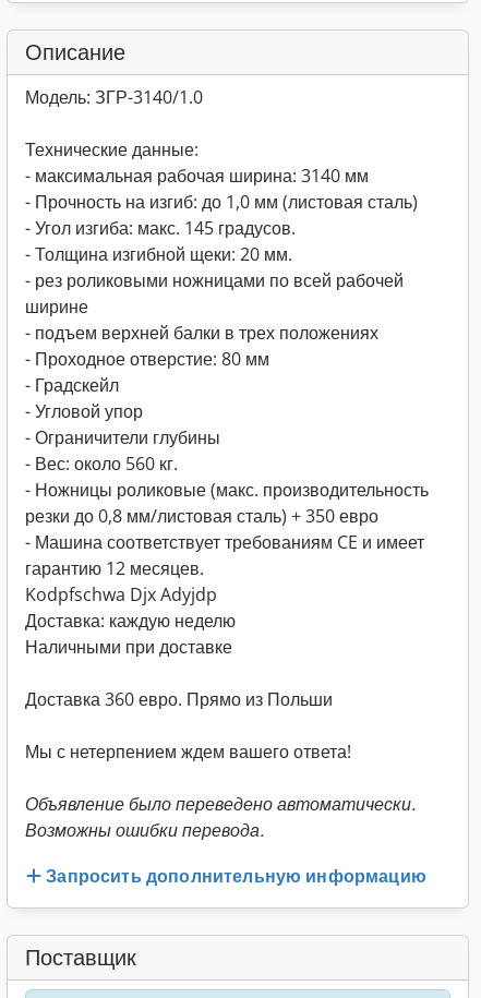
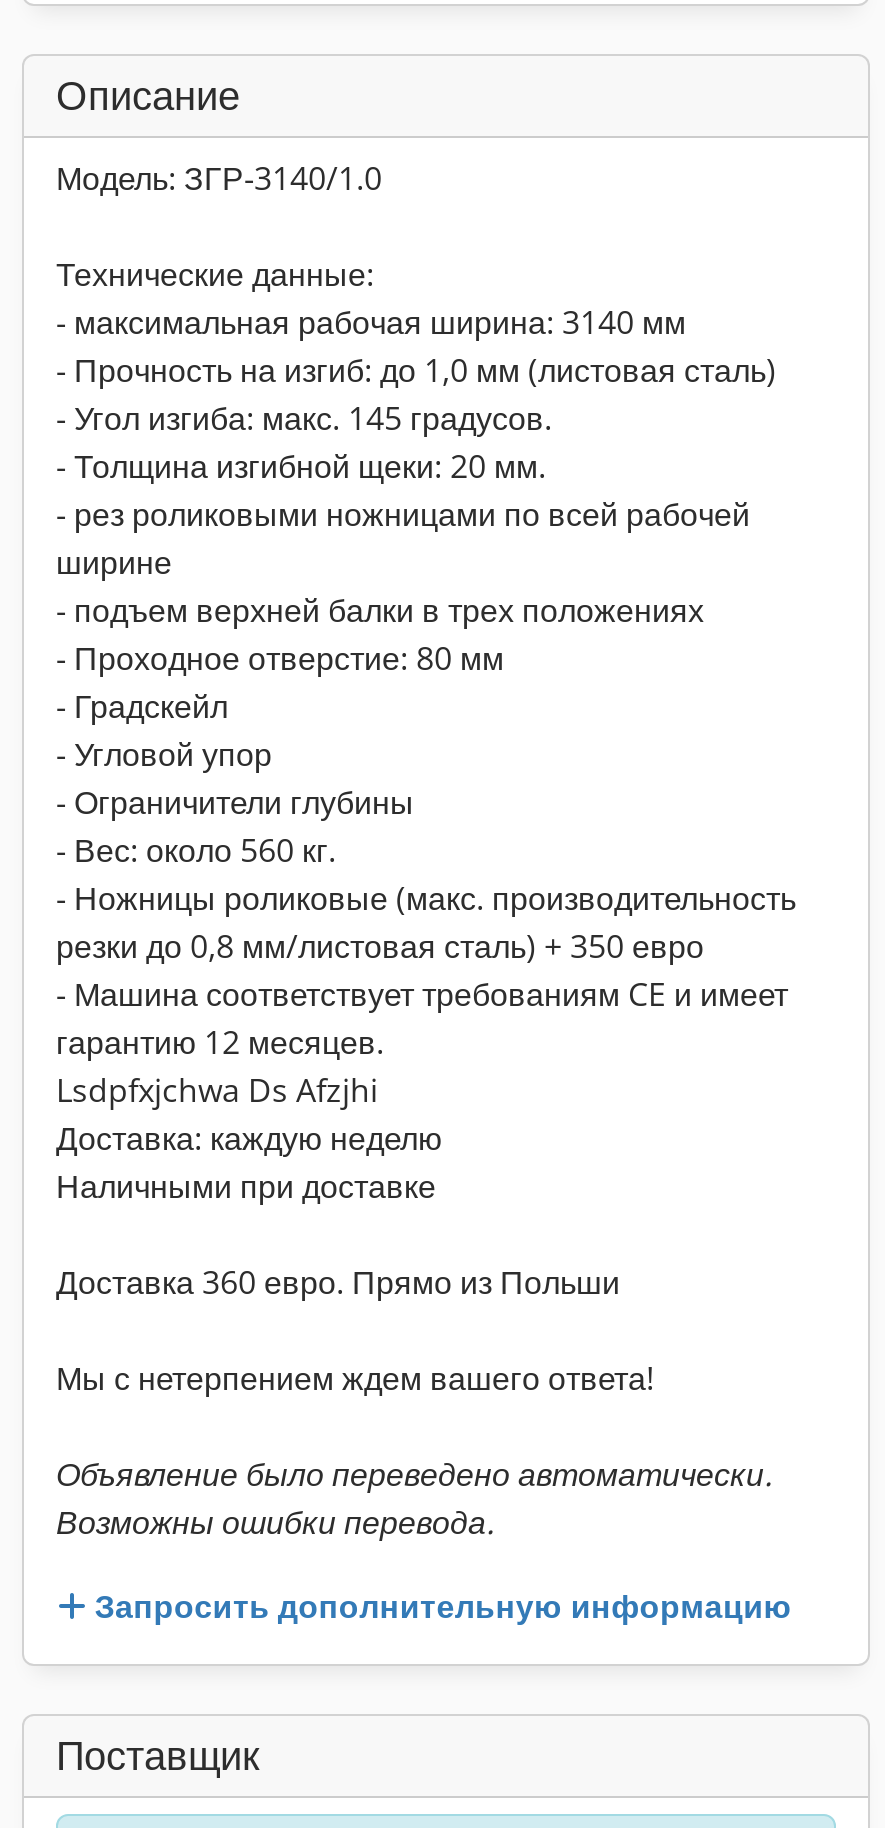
- Kodpfschwa Djx Adyjdp
+ Lsdpfxjchwa Ds Afzjhi
